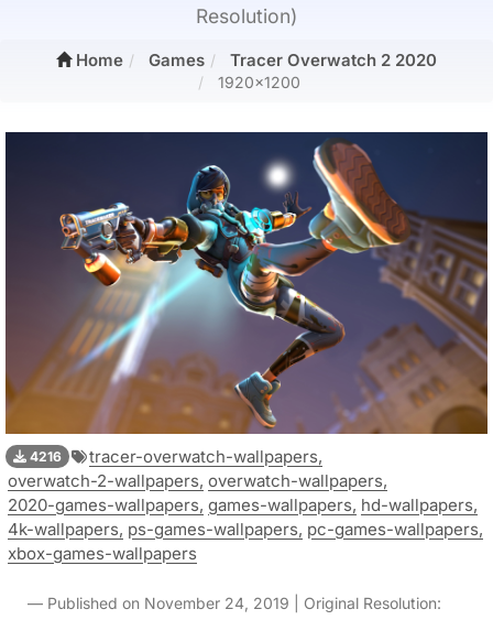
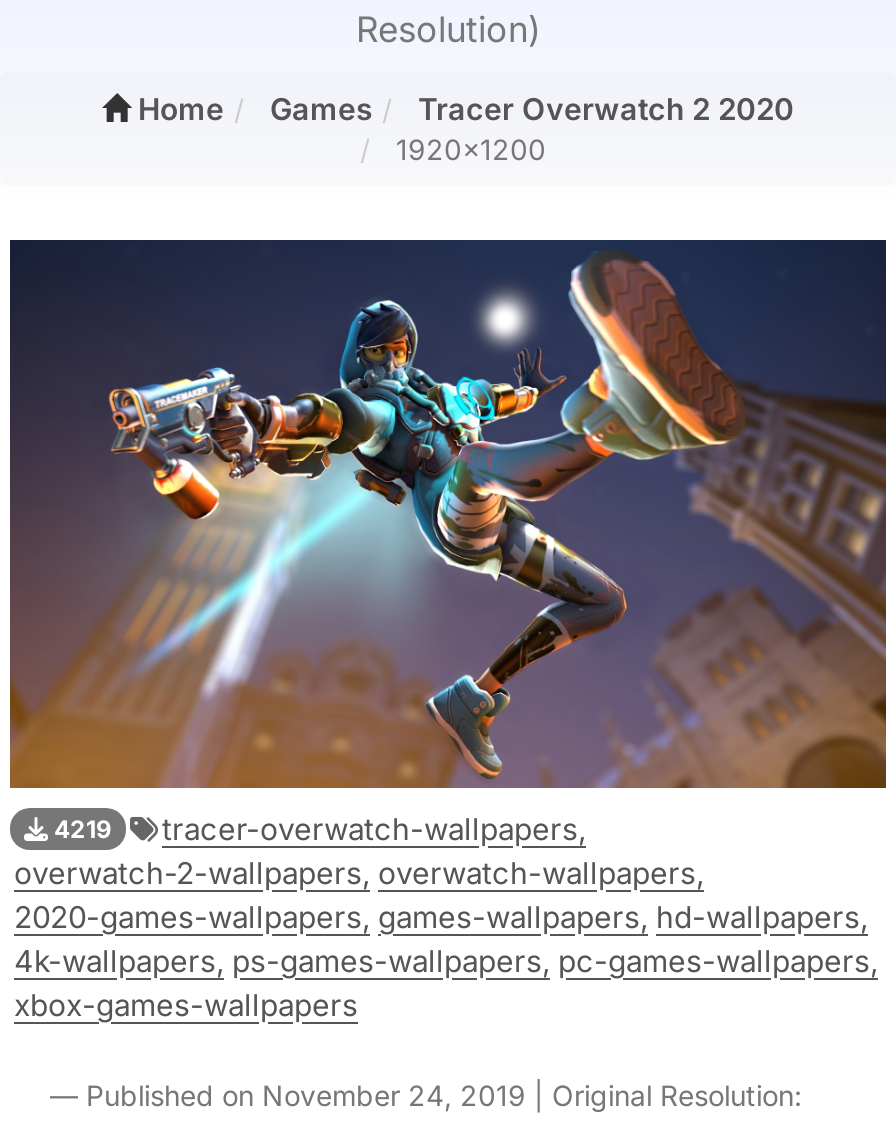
- 4216 tracer-overwatch-wallpapers,
+ 4219 tracer-overwatch-wallpapers,
